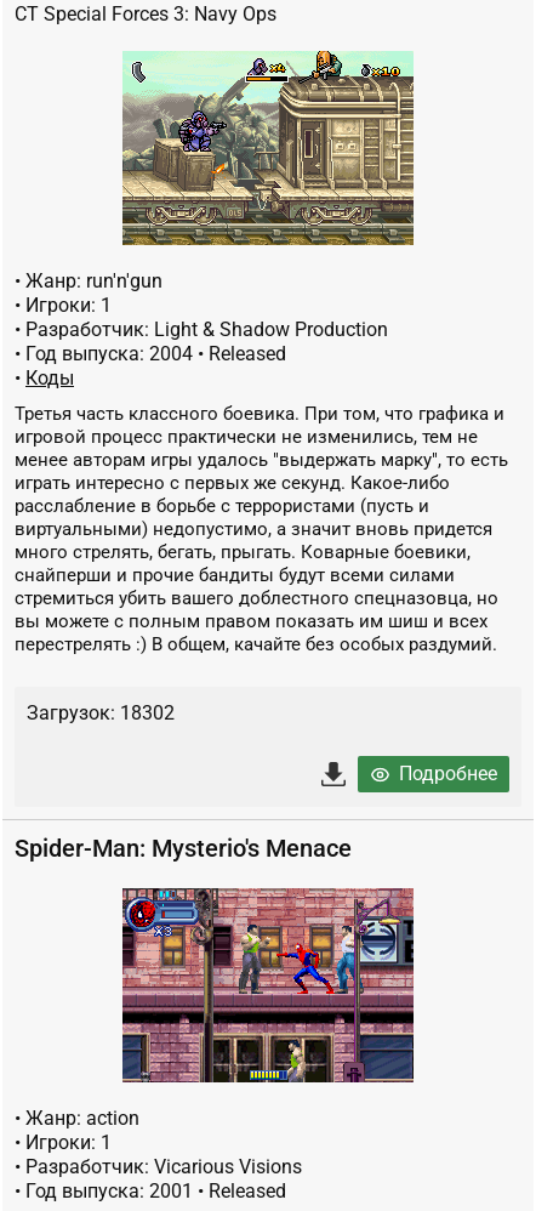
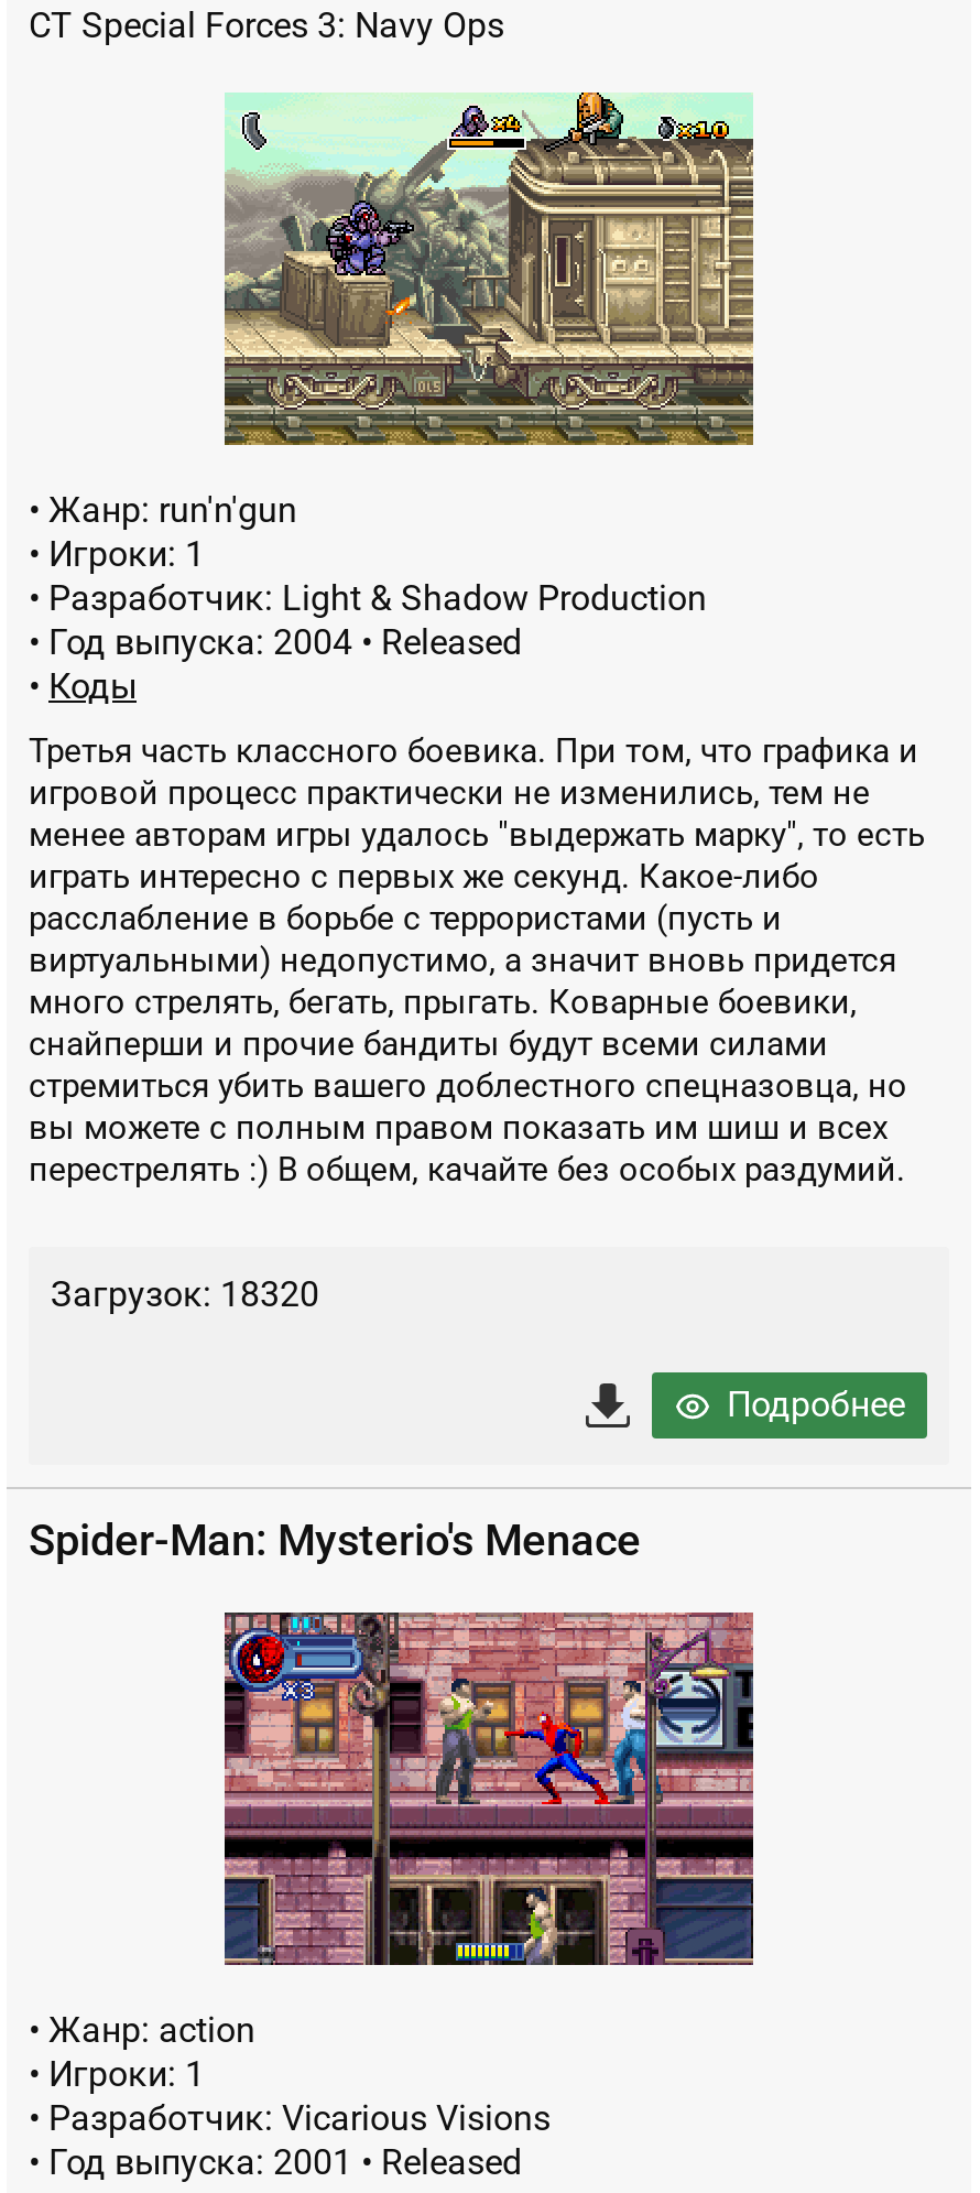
- Загрузок: 18302
+ Загрузок: 18320
